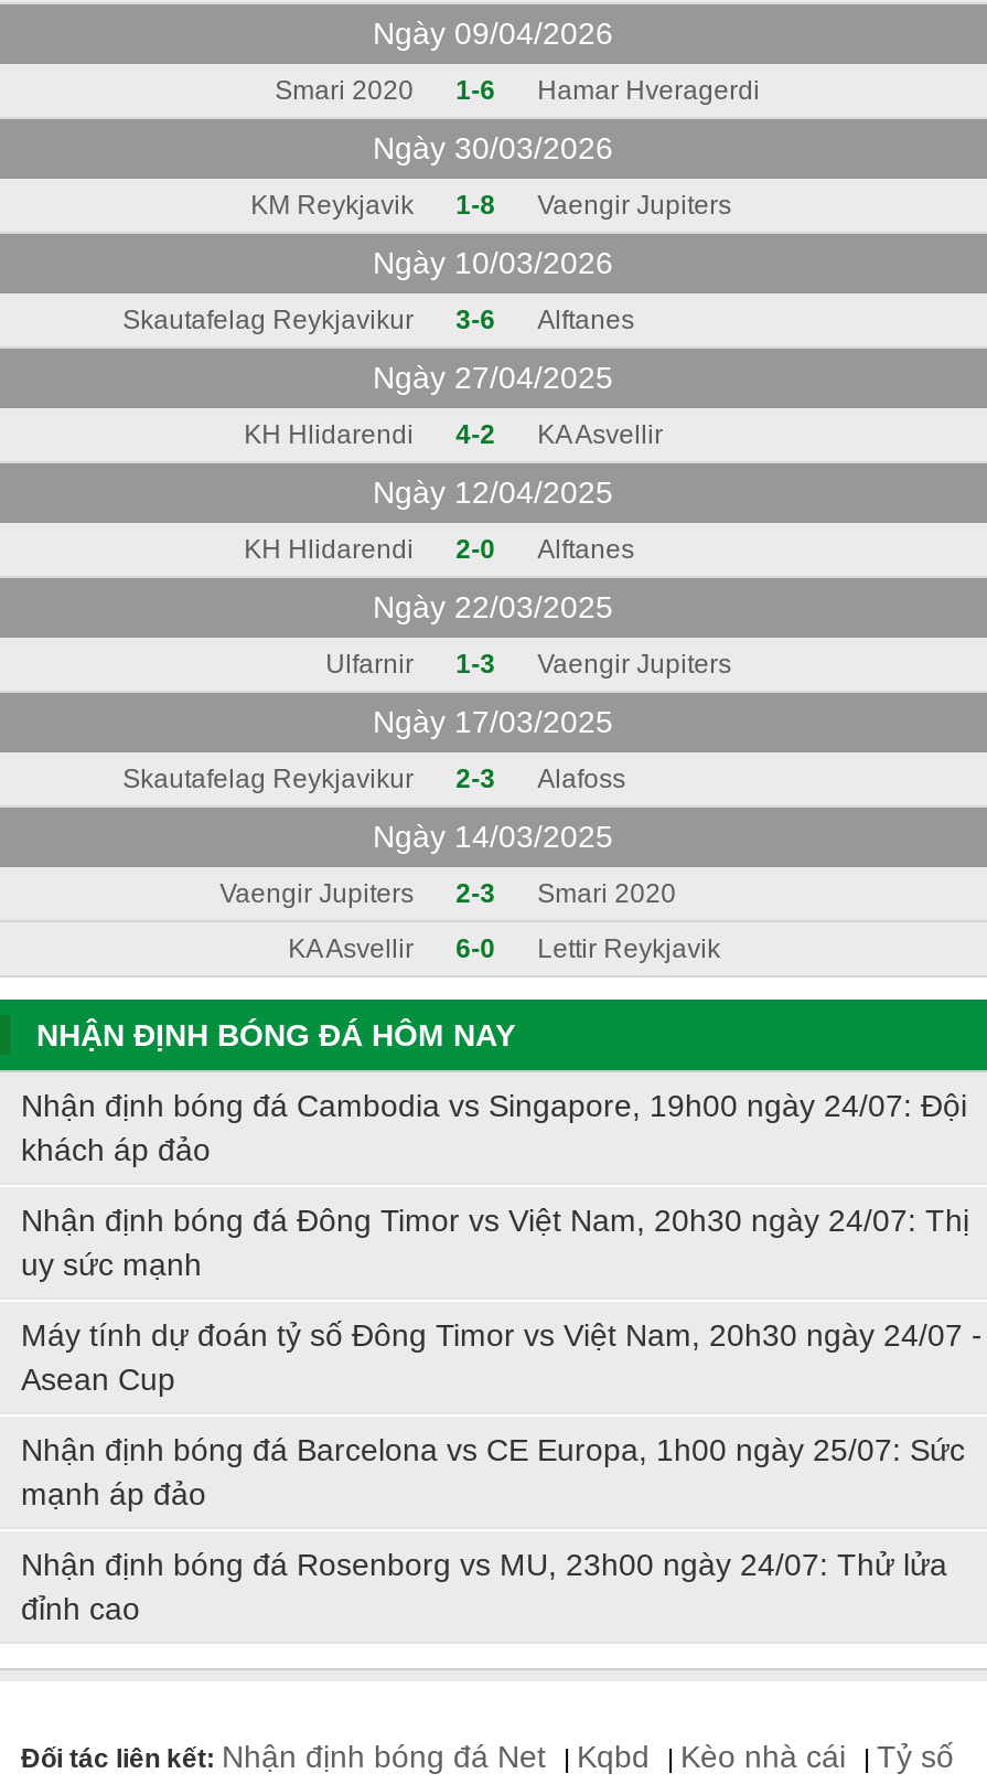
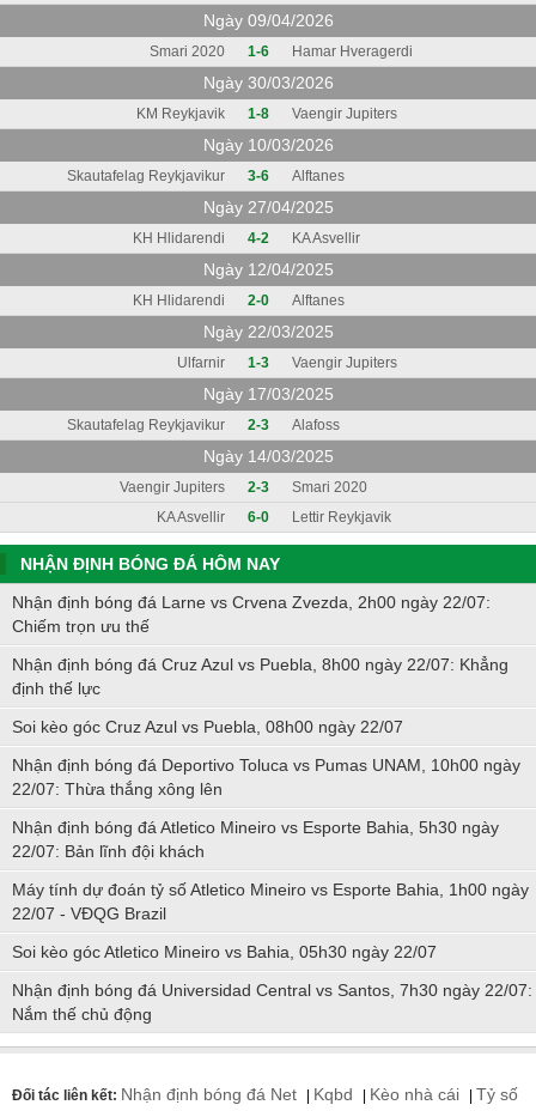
- Nhận định bóng đá Cambodia vs Singapore, 19h00 ngày 24/07: Đội
- khách áp đảo
- Nhận định bóng đá Đông Timor vs Việt Nam, 20h30 ngày 24/07: Thị
- uy sức mạnh
- Máy tính dự đoán tỷ số Đông Timor vs Việt Nam, 20h30 ngày 24/07 -
- Asean Cup
- Nhận định bóng đá Barcelona vs CE Europa, 1h00 ngày 25/07: Sức
- mạnh áp đảo
- Nhận định bóng đá Rosenborg vs MU, 23h00 ngày 24/07: Thử lửa
- đỉnh cao
+ Nhận định bóng đá Larne vs Crvena Zvezda, 2h00 ngày 22/07:
+ Chiếm trọn ưu thế
+ Nhận định bóng đá Cruz Azul vs Puebla, 8h00 ngày 22/07: Khẳng
+ định thế lực
+ Soi kèo góc Cruz Azul vs Puebla, 08h00 ngày 22/07
+ Nhận định bóng đá Deportivo Toluca vs Pumas UNAM, 10h00 ngày
+ 22/07: Thừa thắng xông lên
+ Nhận định bóng đá Atletico Mineiro vs Esporte Bahia, 5h30 ngày
+ 22/07: Bản lĩnh đội khách
+ Máy tính dự đoán tỷ số Atletico Mineiro vs Esporte Bahia, 1h00 ngày
+ 22/07 - VĐQG Brazil
+ Soi kèo góc Atletico Mineiro vs Bahia, 05h30 ngày 22/07
+ Nhận định bóng đá Universidad Central vs Santos, 7h30 ngày 22/07:
+ Nắm thế chủ động
